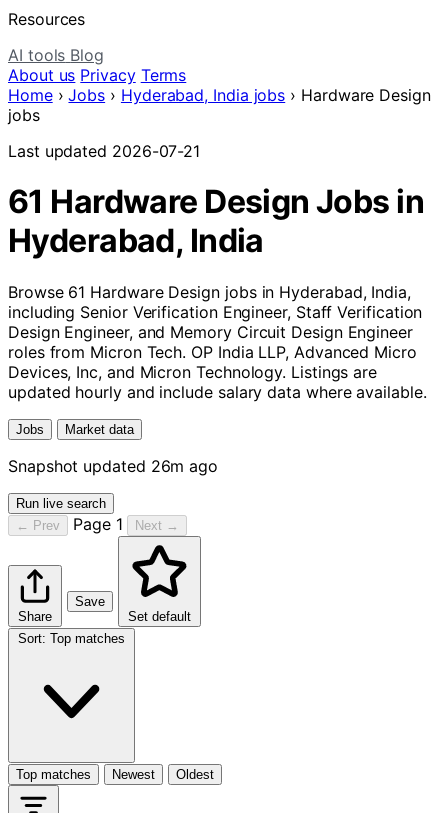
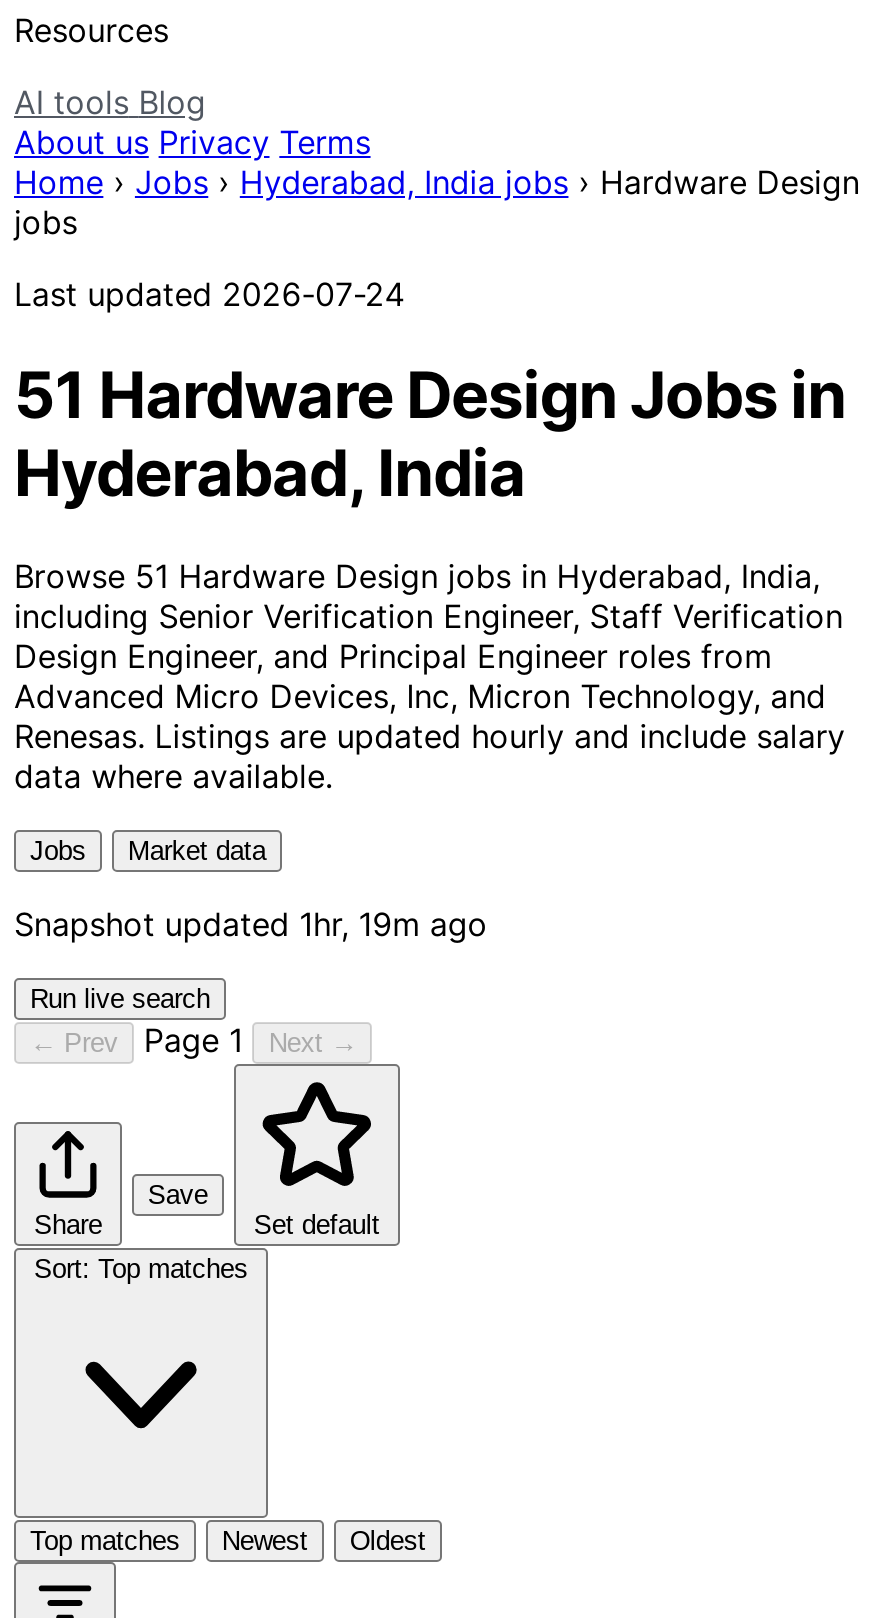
- Last updated 2026-07-21
+ Last updated 2026-07-24

- 61 Hardware Design Jobs in
+ 51 Hardware Design Jobs in

- Browse 61 Hardware Design jobs in Hyderabad, India,
+ Browse 51 Hardware Design jobs in Hyderabad, India,

- Design Engineer, and Memory Circuit Design Engineer
- roles from Micron Tech. OP India LLP, Advanced Micro
- Devices, Inc, and Micron Technology. Listings are
- updated hourly and include salary data where available.
+ Design Engineer, and Principal Engineer roles from
+ Advanced Micro Devices, Inc, Micron Technology, and
+ Renesas. Listings are updated hourly and include salary
+ data where available.

- Snapshot updated 26m ago
+ Snapshot updated 1hr, 19m ago
